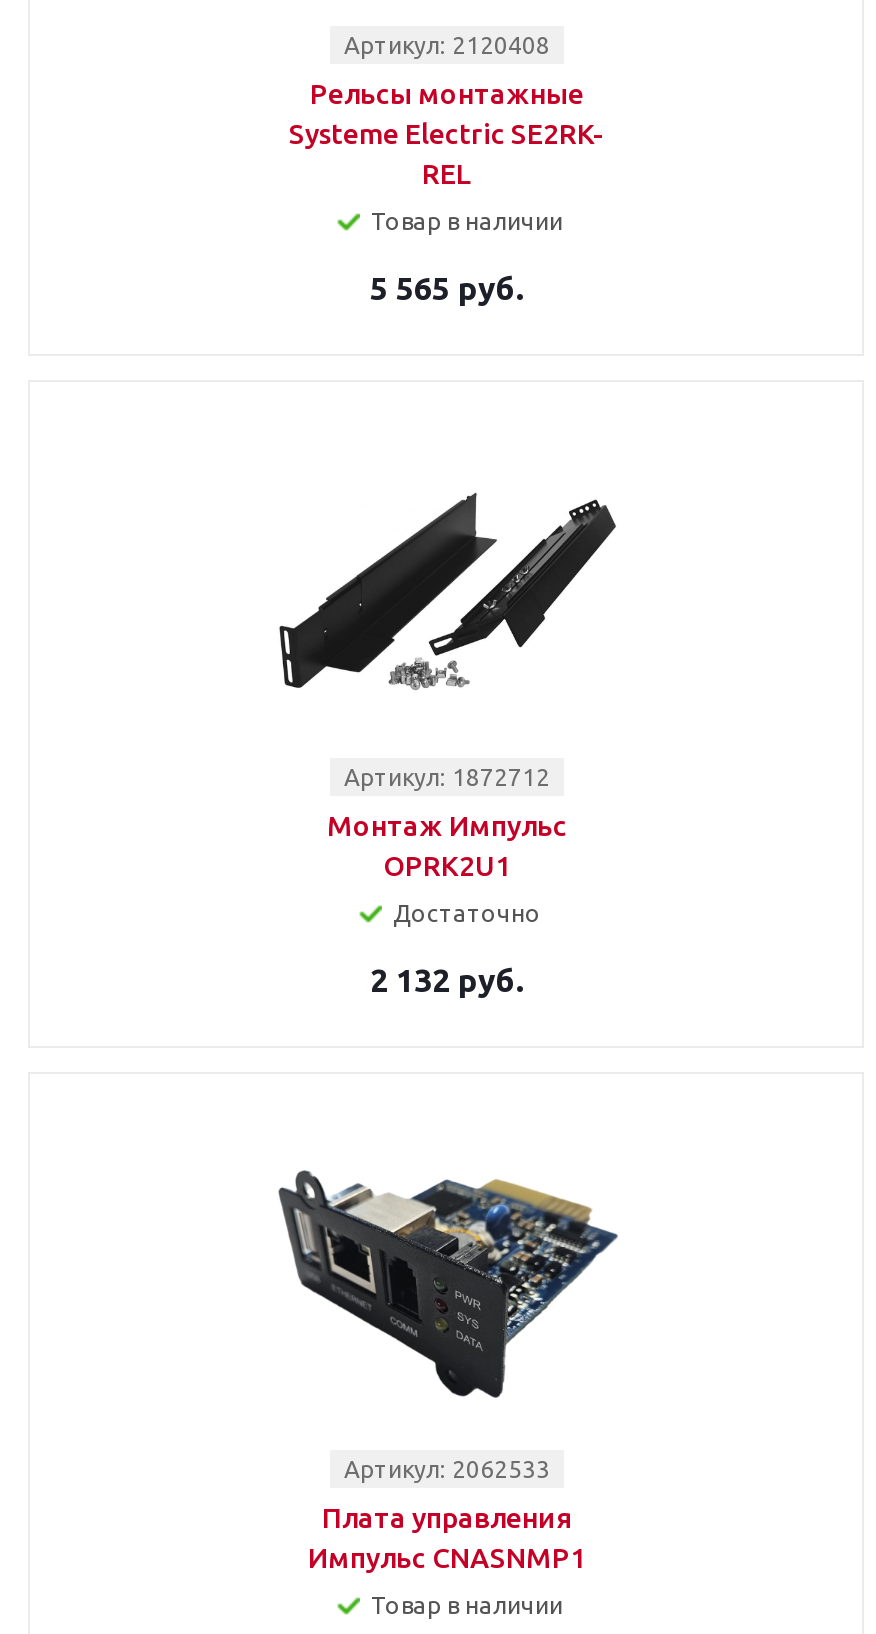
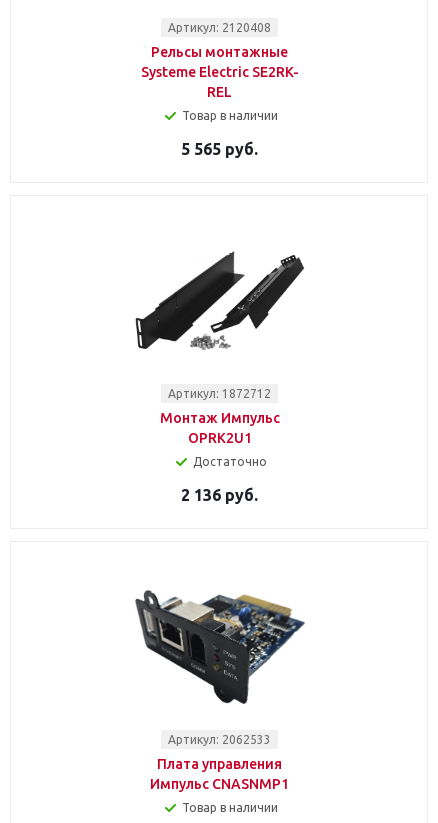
- 2 132 руб.
+ 2 136 руб.
